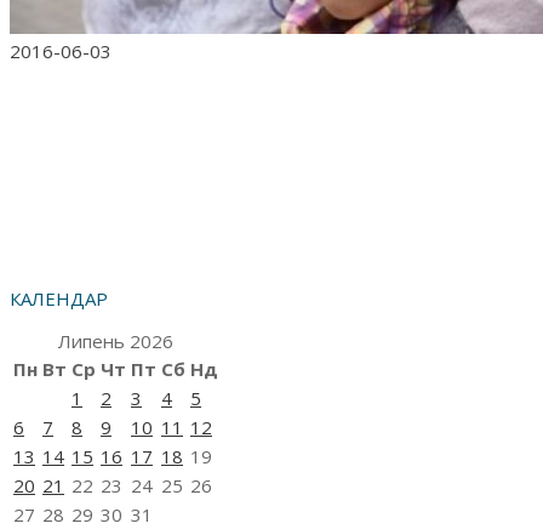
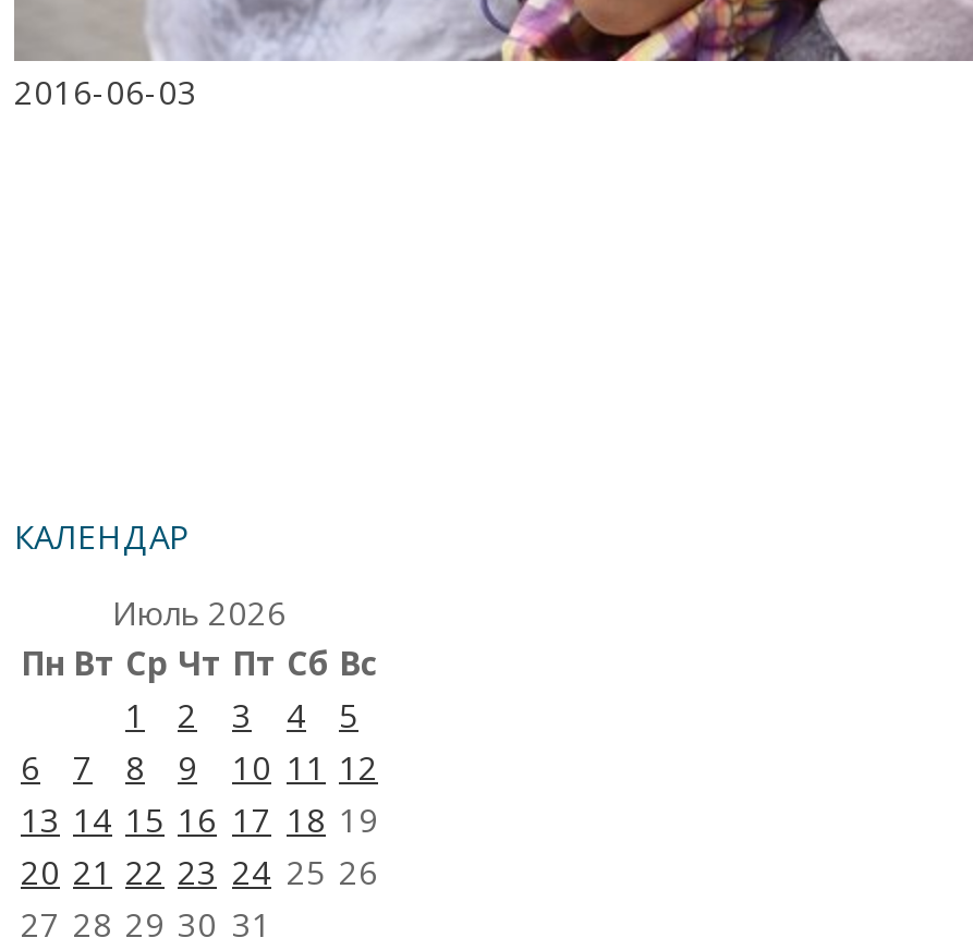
- Липень 2026
- Пн Вт Ср Чт Пт Сб Нд
+ Июль 2026
+ Пн Вт Ср Чт Пт Сб Вс
